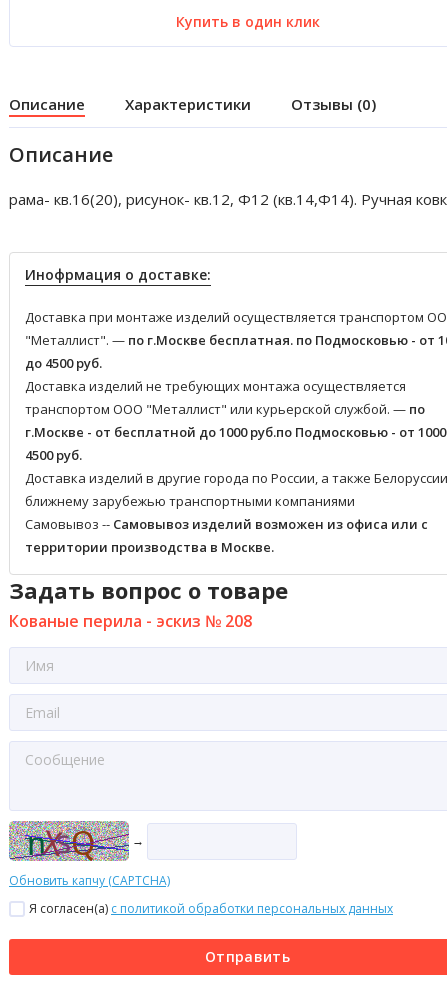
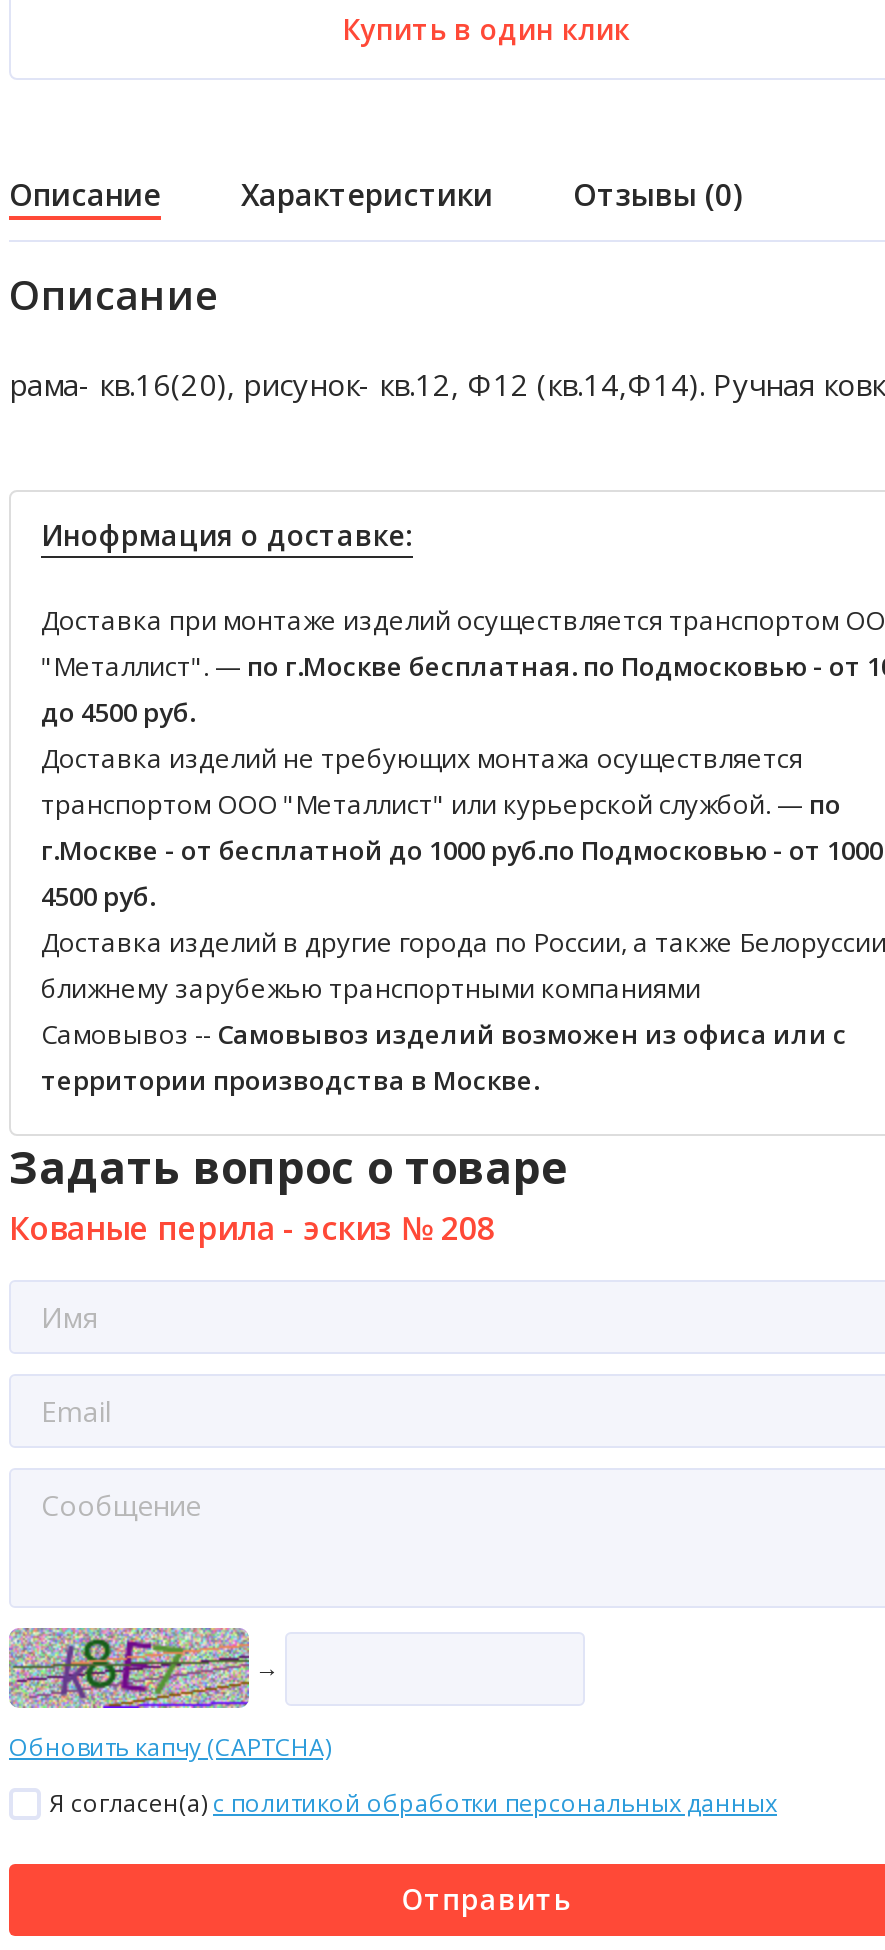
- [image]
+ [image]
